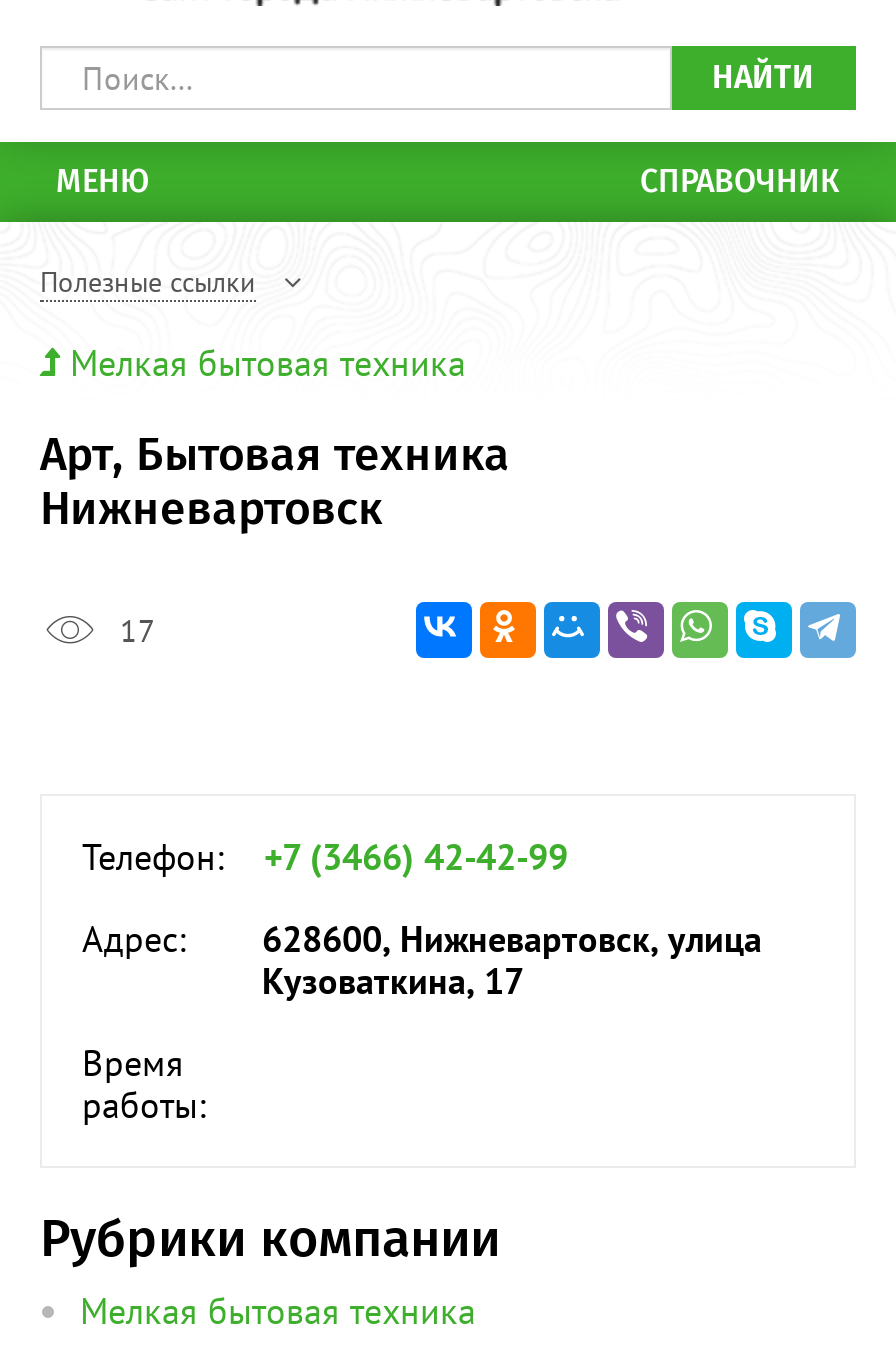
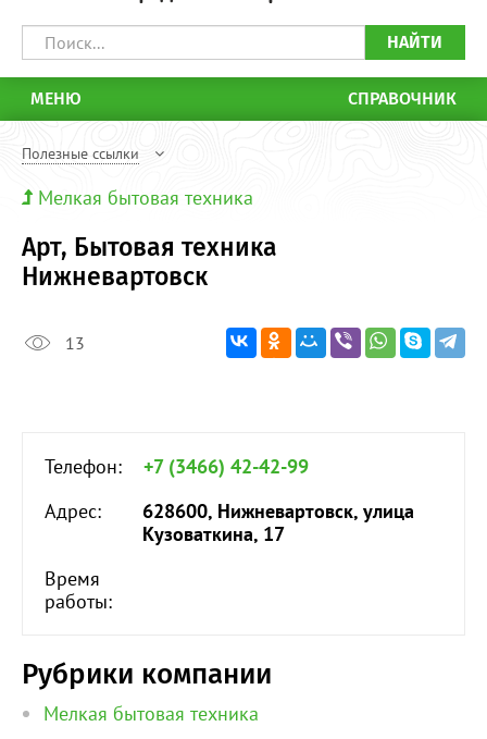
- 17
+ 13
